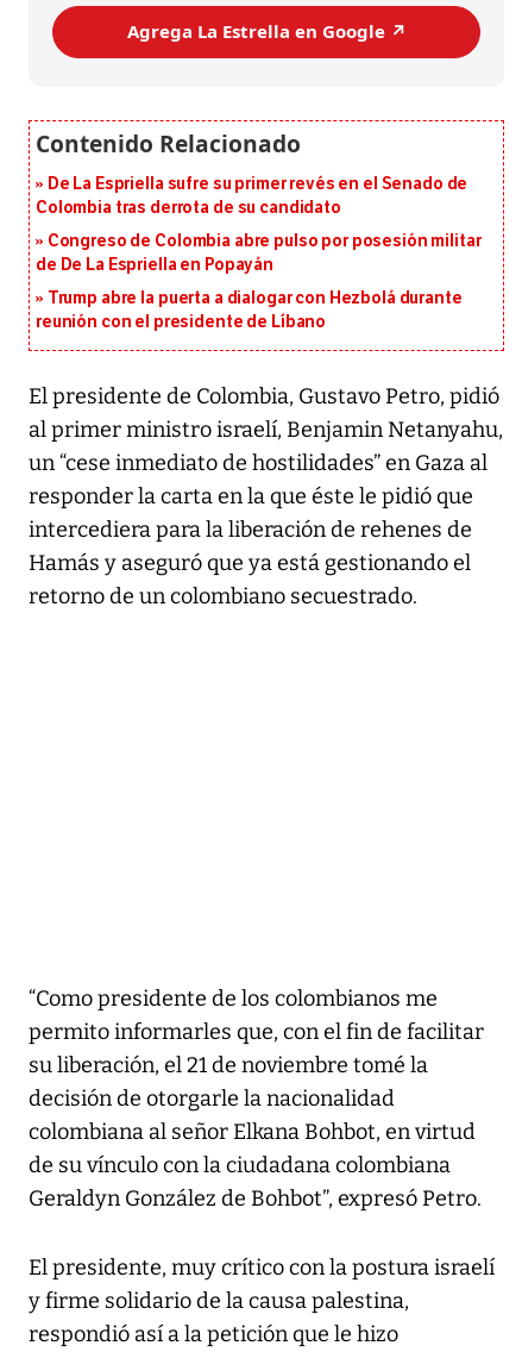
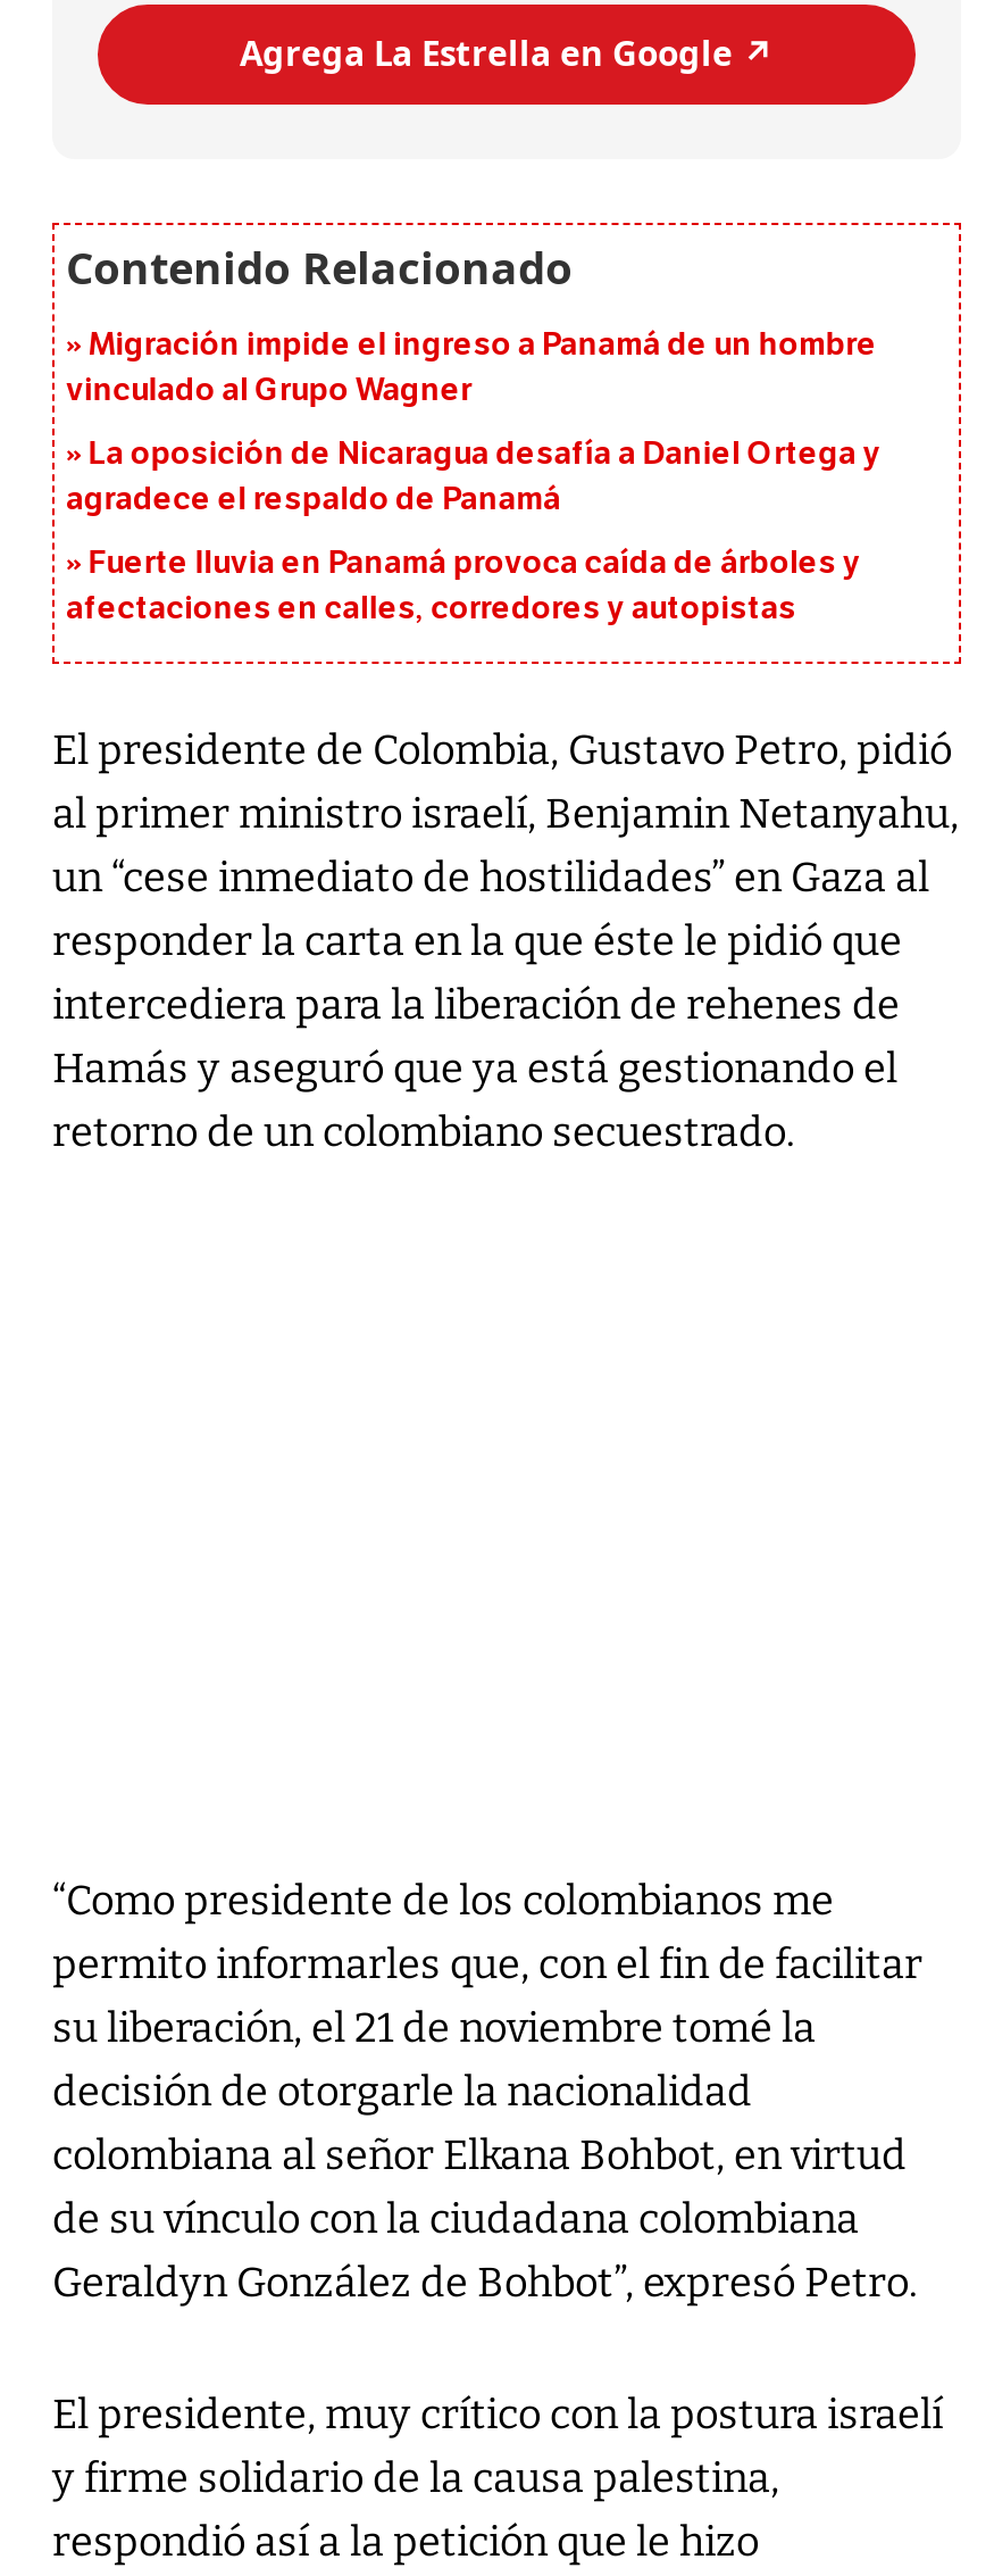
- De La Espriella sufre su primer revés en el Senado de
- Colombia tras derrota de su candidato
+ Migración impide el ingreso a Panamá de un hombre
+ vinculado al Grupo Wagner

- Congreso de Colombia abre pulso por posesión militar
- de De La Espriella en Popayán
+ La oposición de Nicaragua desafía a Daniel Ortega y
+ agradece el respaldo de Panamá

- Trump abre la puerta a dialogar con Hezbolá durante
- reunión con el presidente de Líbano
+ Fuerte lluvia en Panamá provoca caída de árboles y
+ afectaciones en calles, corredores y autopistas
